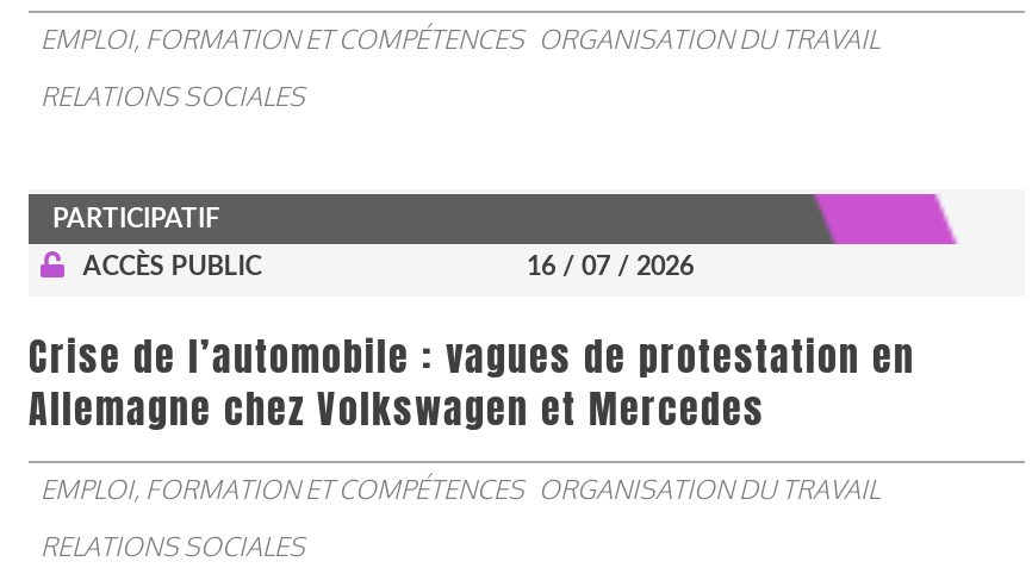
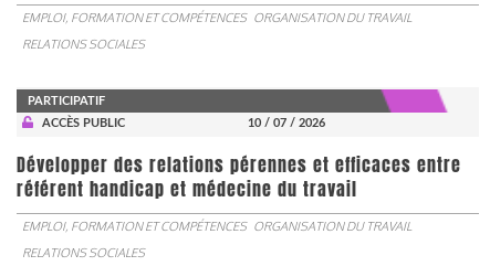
- 16 / 07 / 2026
+ 10 / 07 / 2026

- Crise de l’automobile : vagues de protestation en
- Allemagne chez Volkswagen et Mercedes
+ Développer des relations pérennes et efficaces entre
+ référent handicap et médecine du travail
